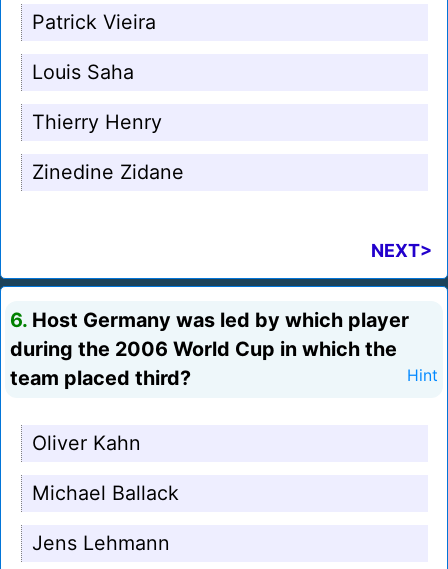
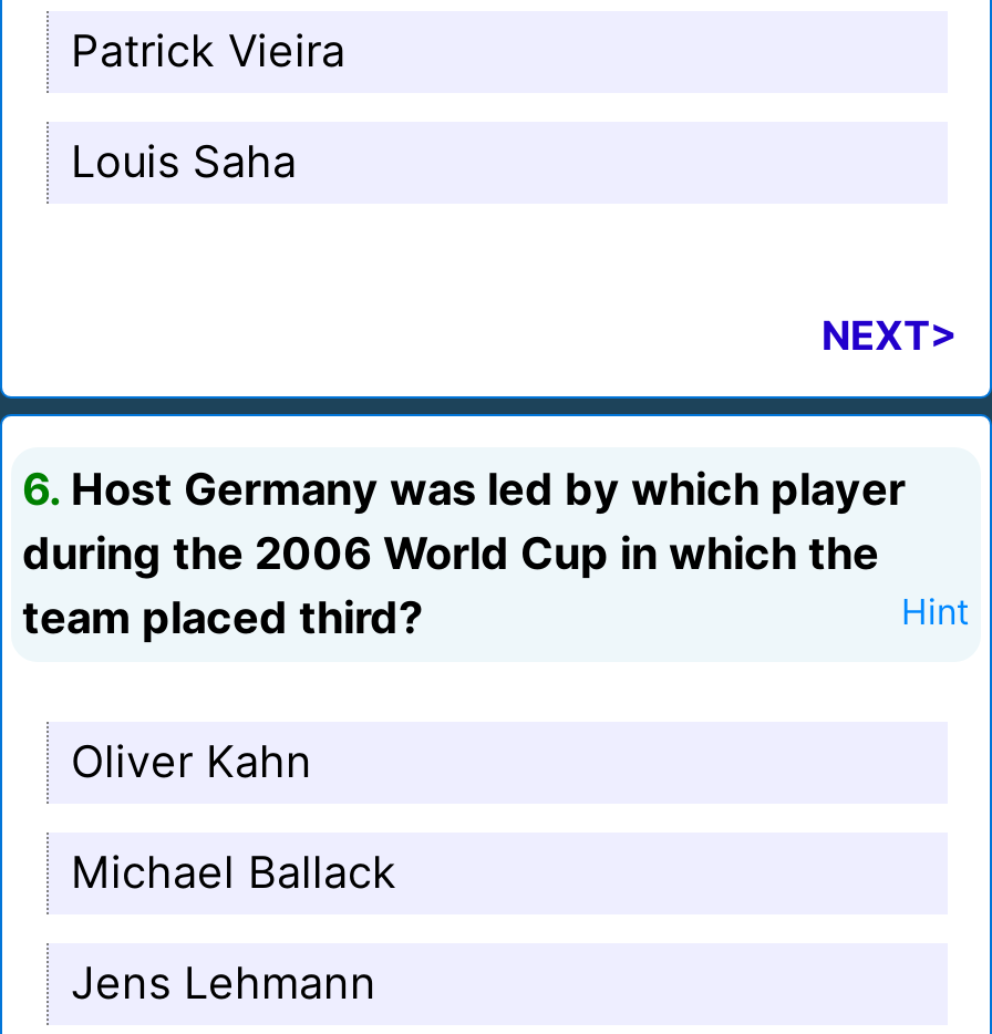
- Thierry Henry
- Zinedine Zidane
